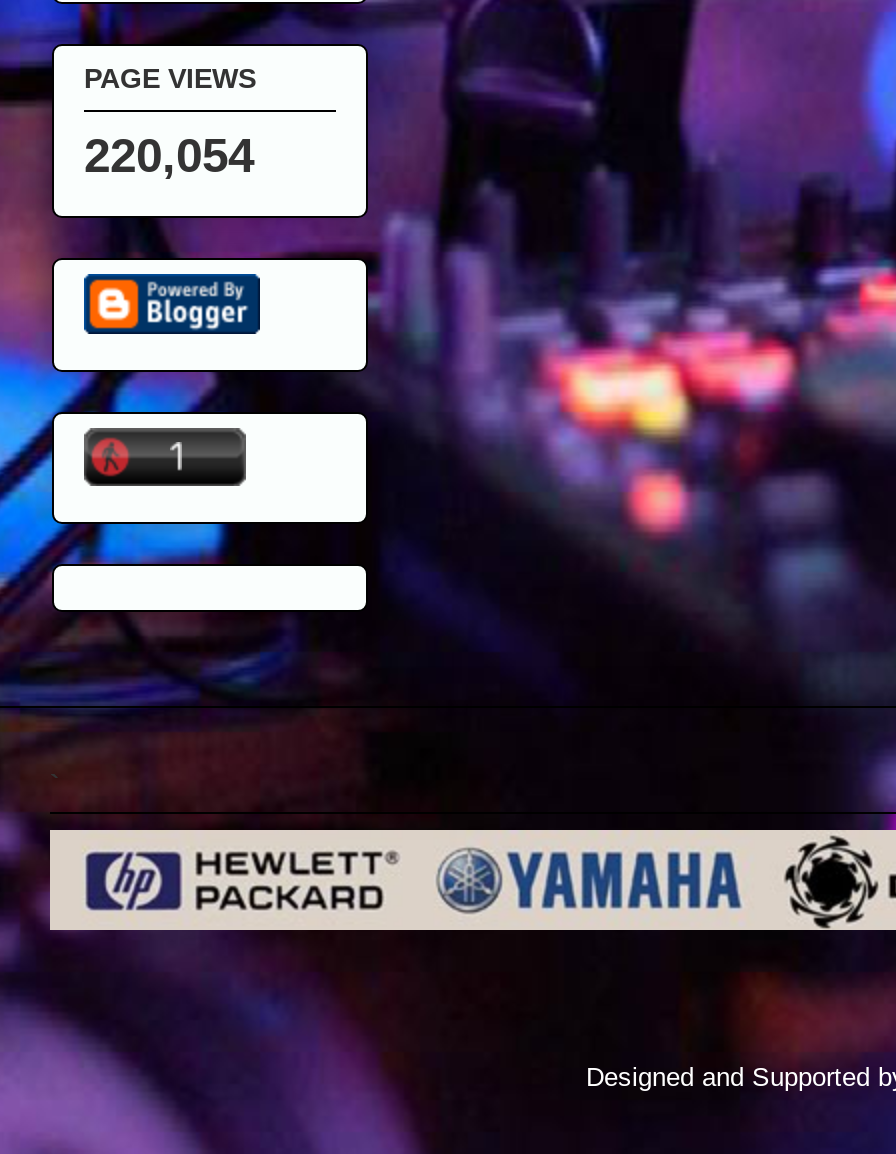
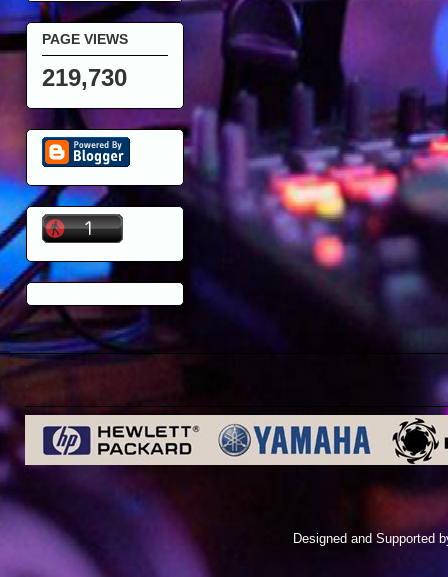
- 220,054
+ 219,730
